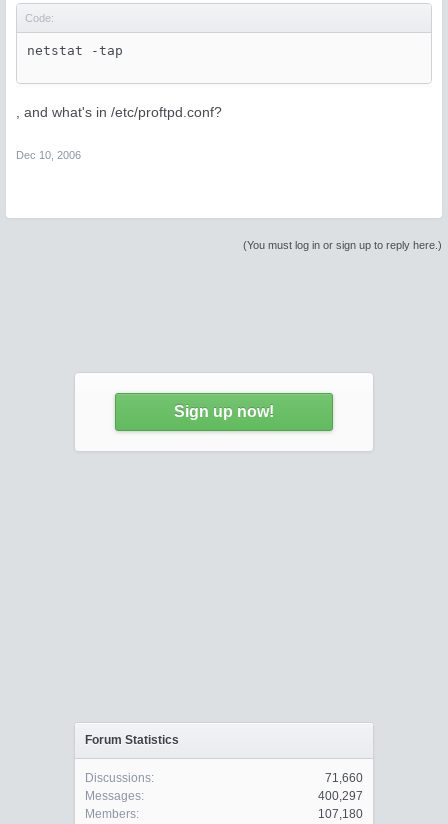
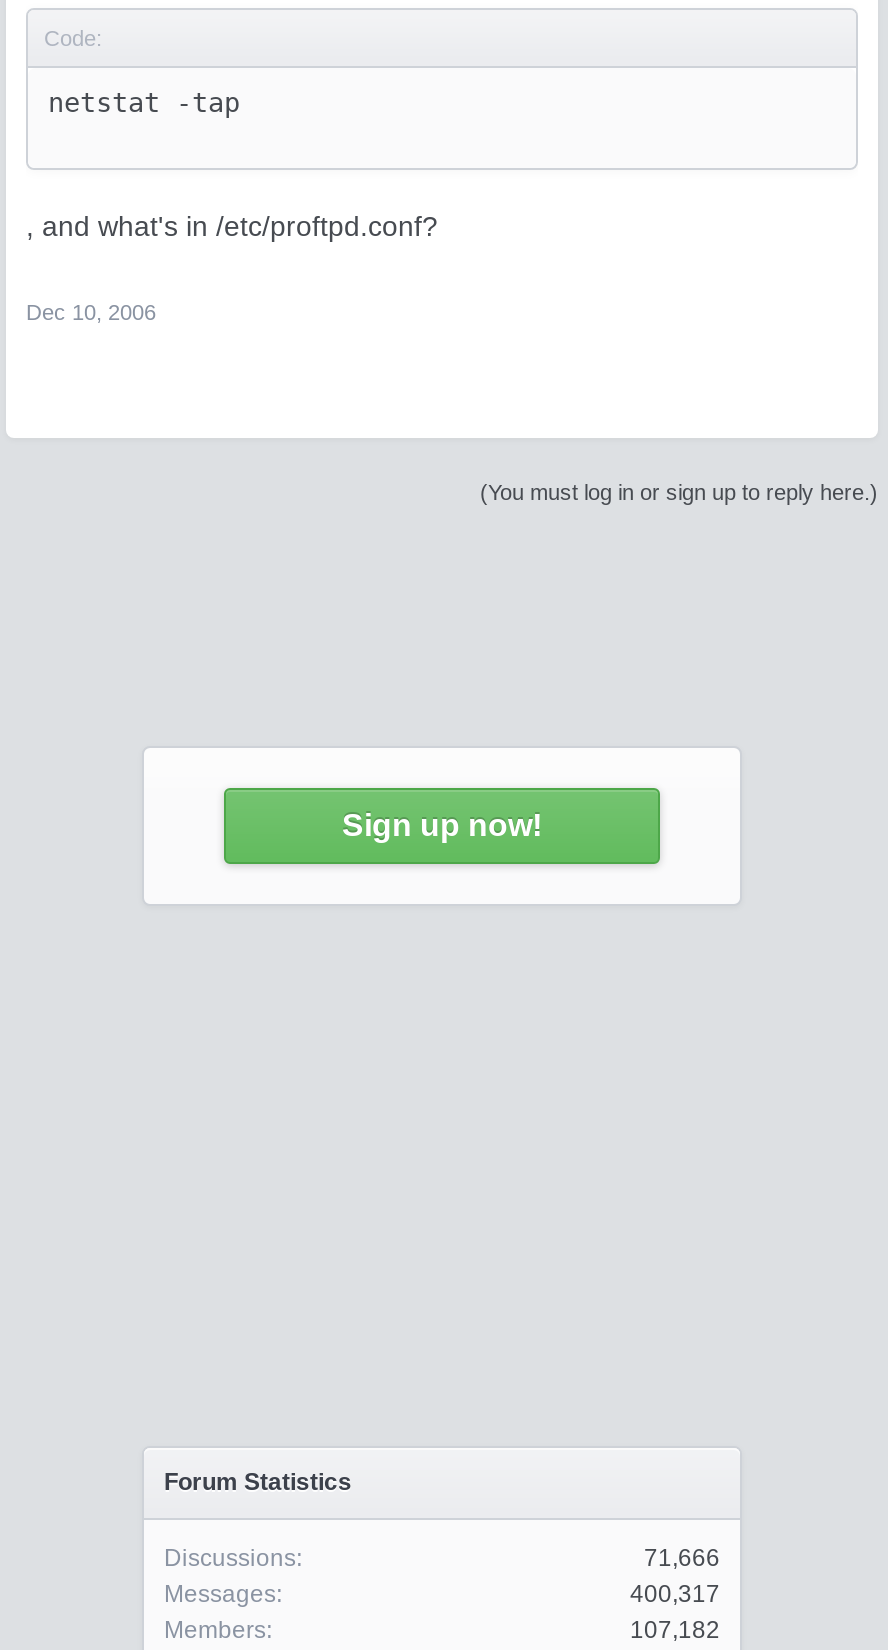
- 71,660
+ 71,666

- 400,297
+ 400,317

- 107,180
+ 107,182
